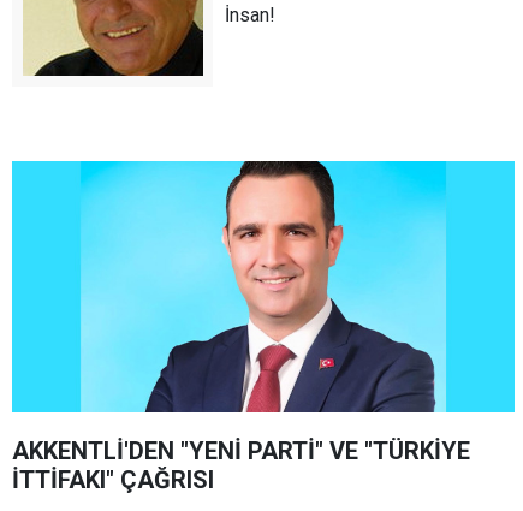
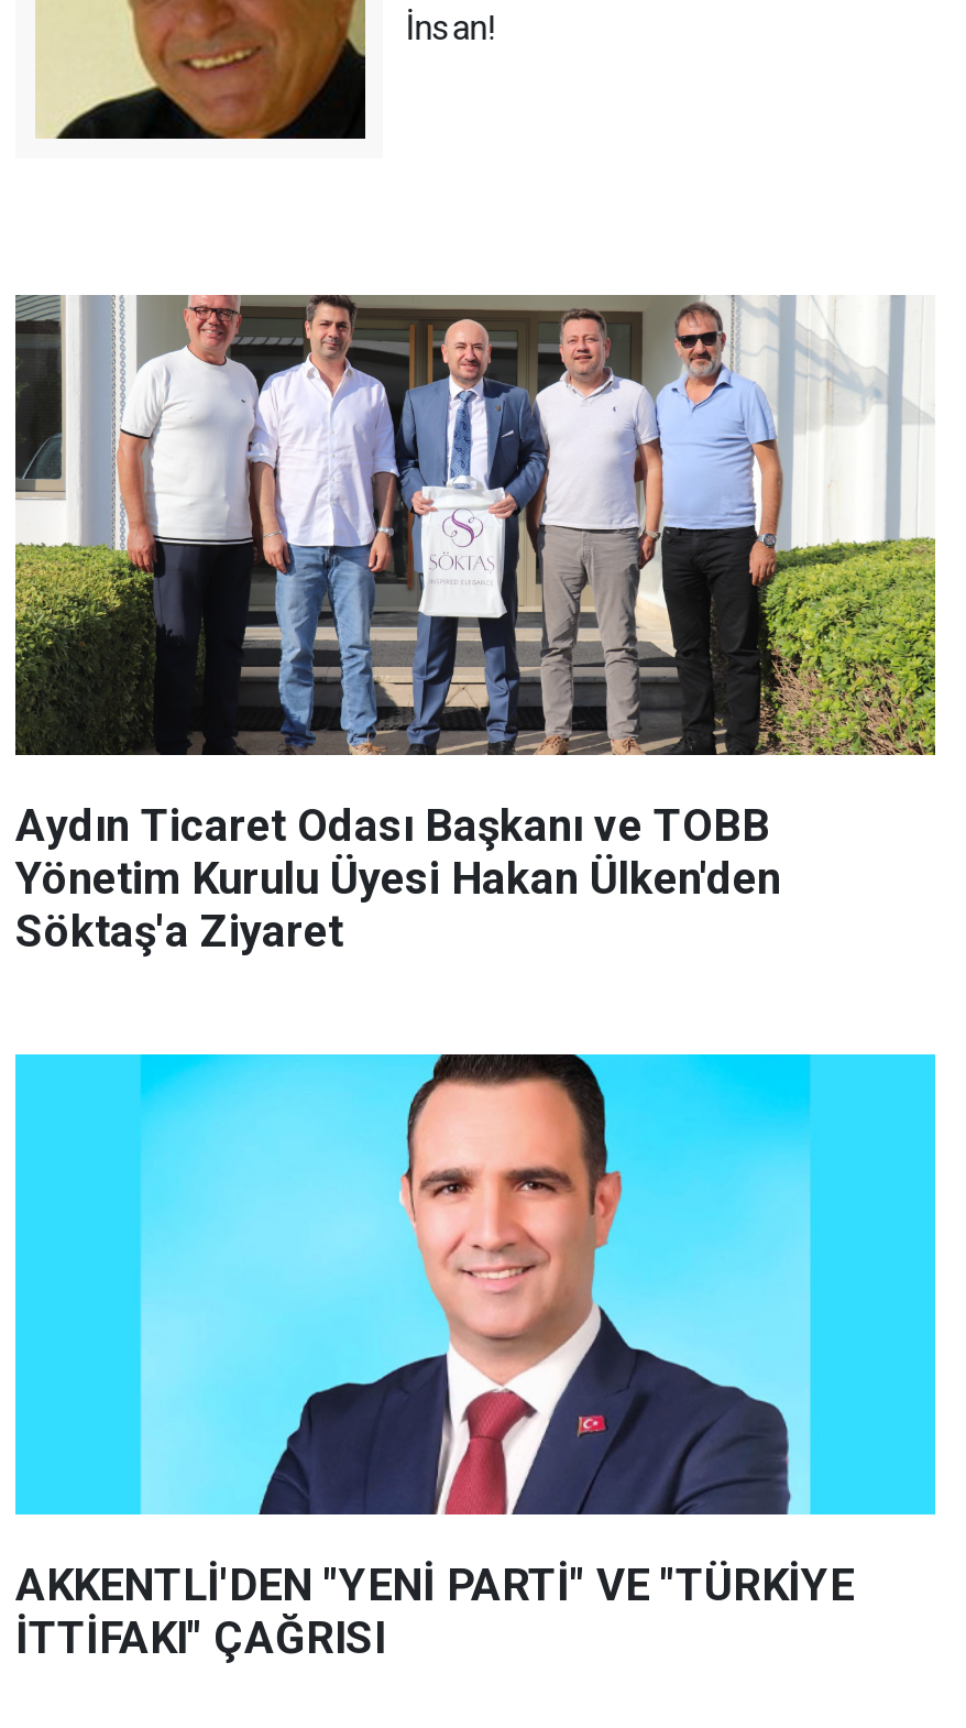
+ [image]
+ Aydın Ticaret Odası Başkanı ve TOBB
+ Yönetim Kurulu Üyesi Hakan Ülken'den
+ Söktaş'a Ziyaret
